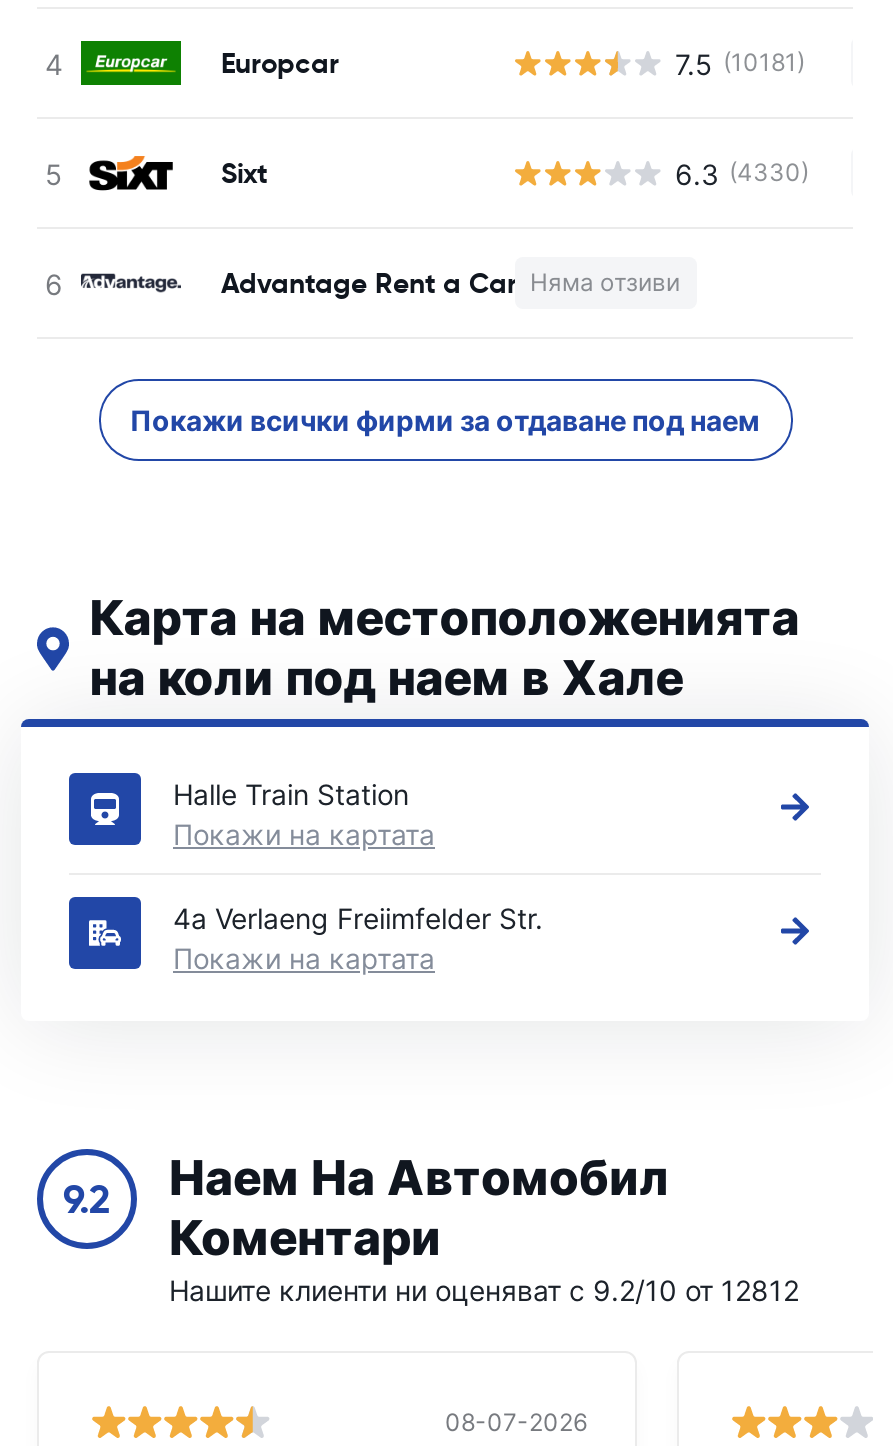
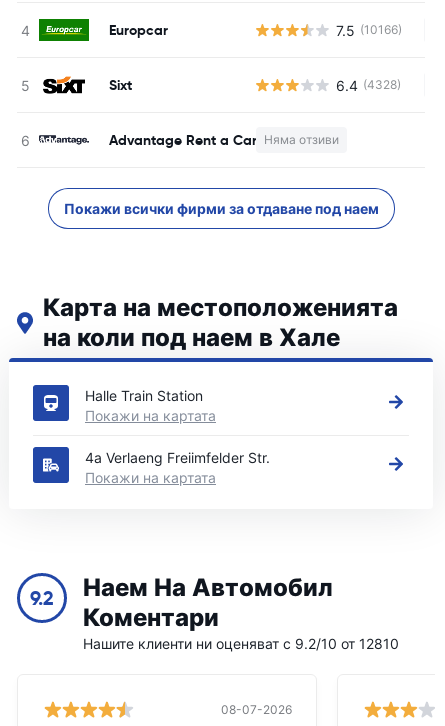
- 7.5 (10181)
+ 7.5 (10166)

- 6.3 (4330)
+ 6.4 (4328)

- Нашите клиенти ни оценяват с 9.2/10 от 12812
+ Нашите клиенти ни оценяват с 9.2/10 от 12810
